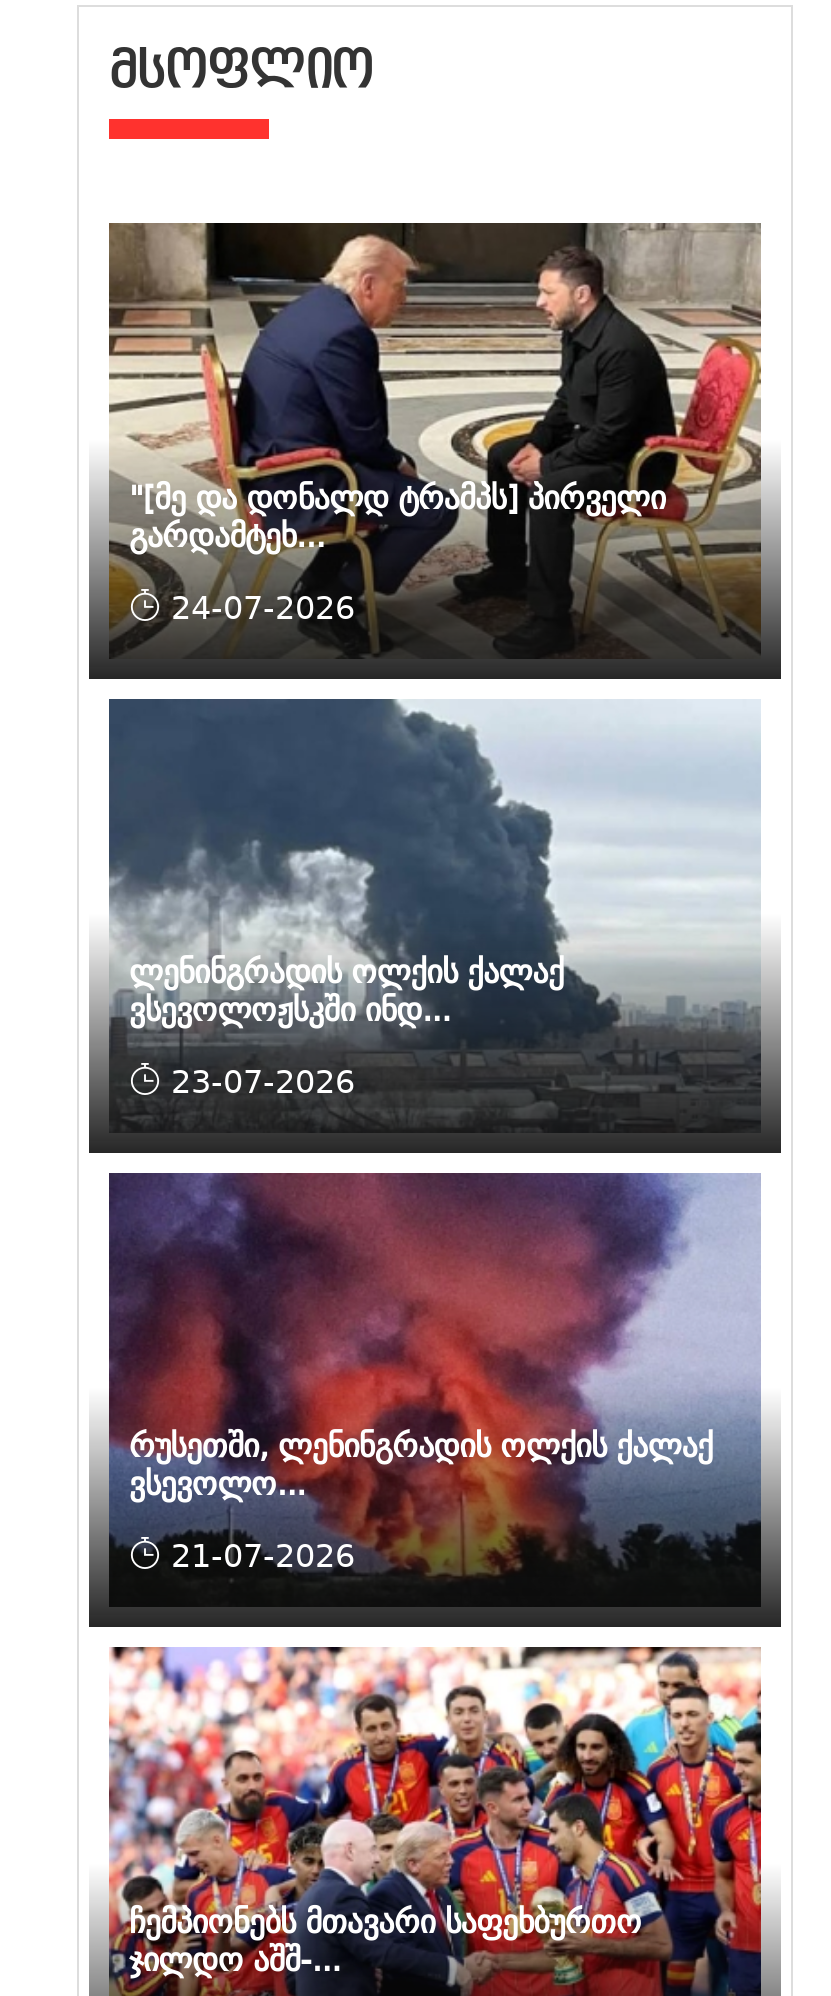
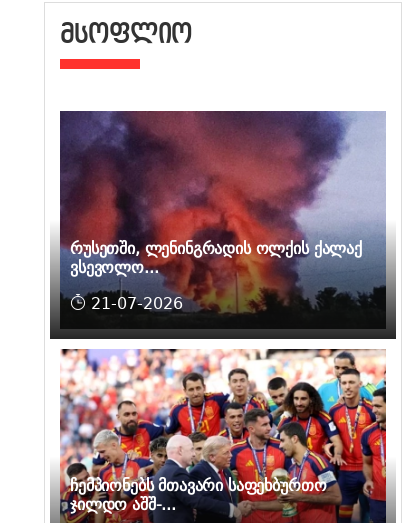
- [image]
- "[მე და დონალდ ტრამპს] პირველი
- გარდამტეხ...
- 24-07-2026

- [image]
- ლენინგრადის ოლქის ქალაქ
- ვსევოლოჟსკში ინდ...
- 23-07-2026
